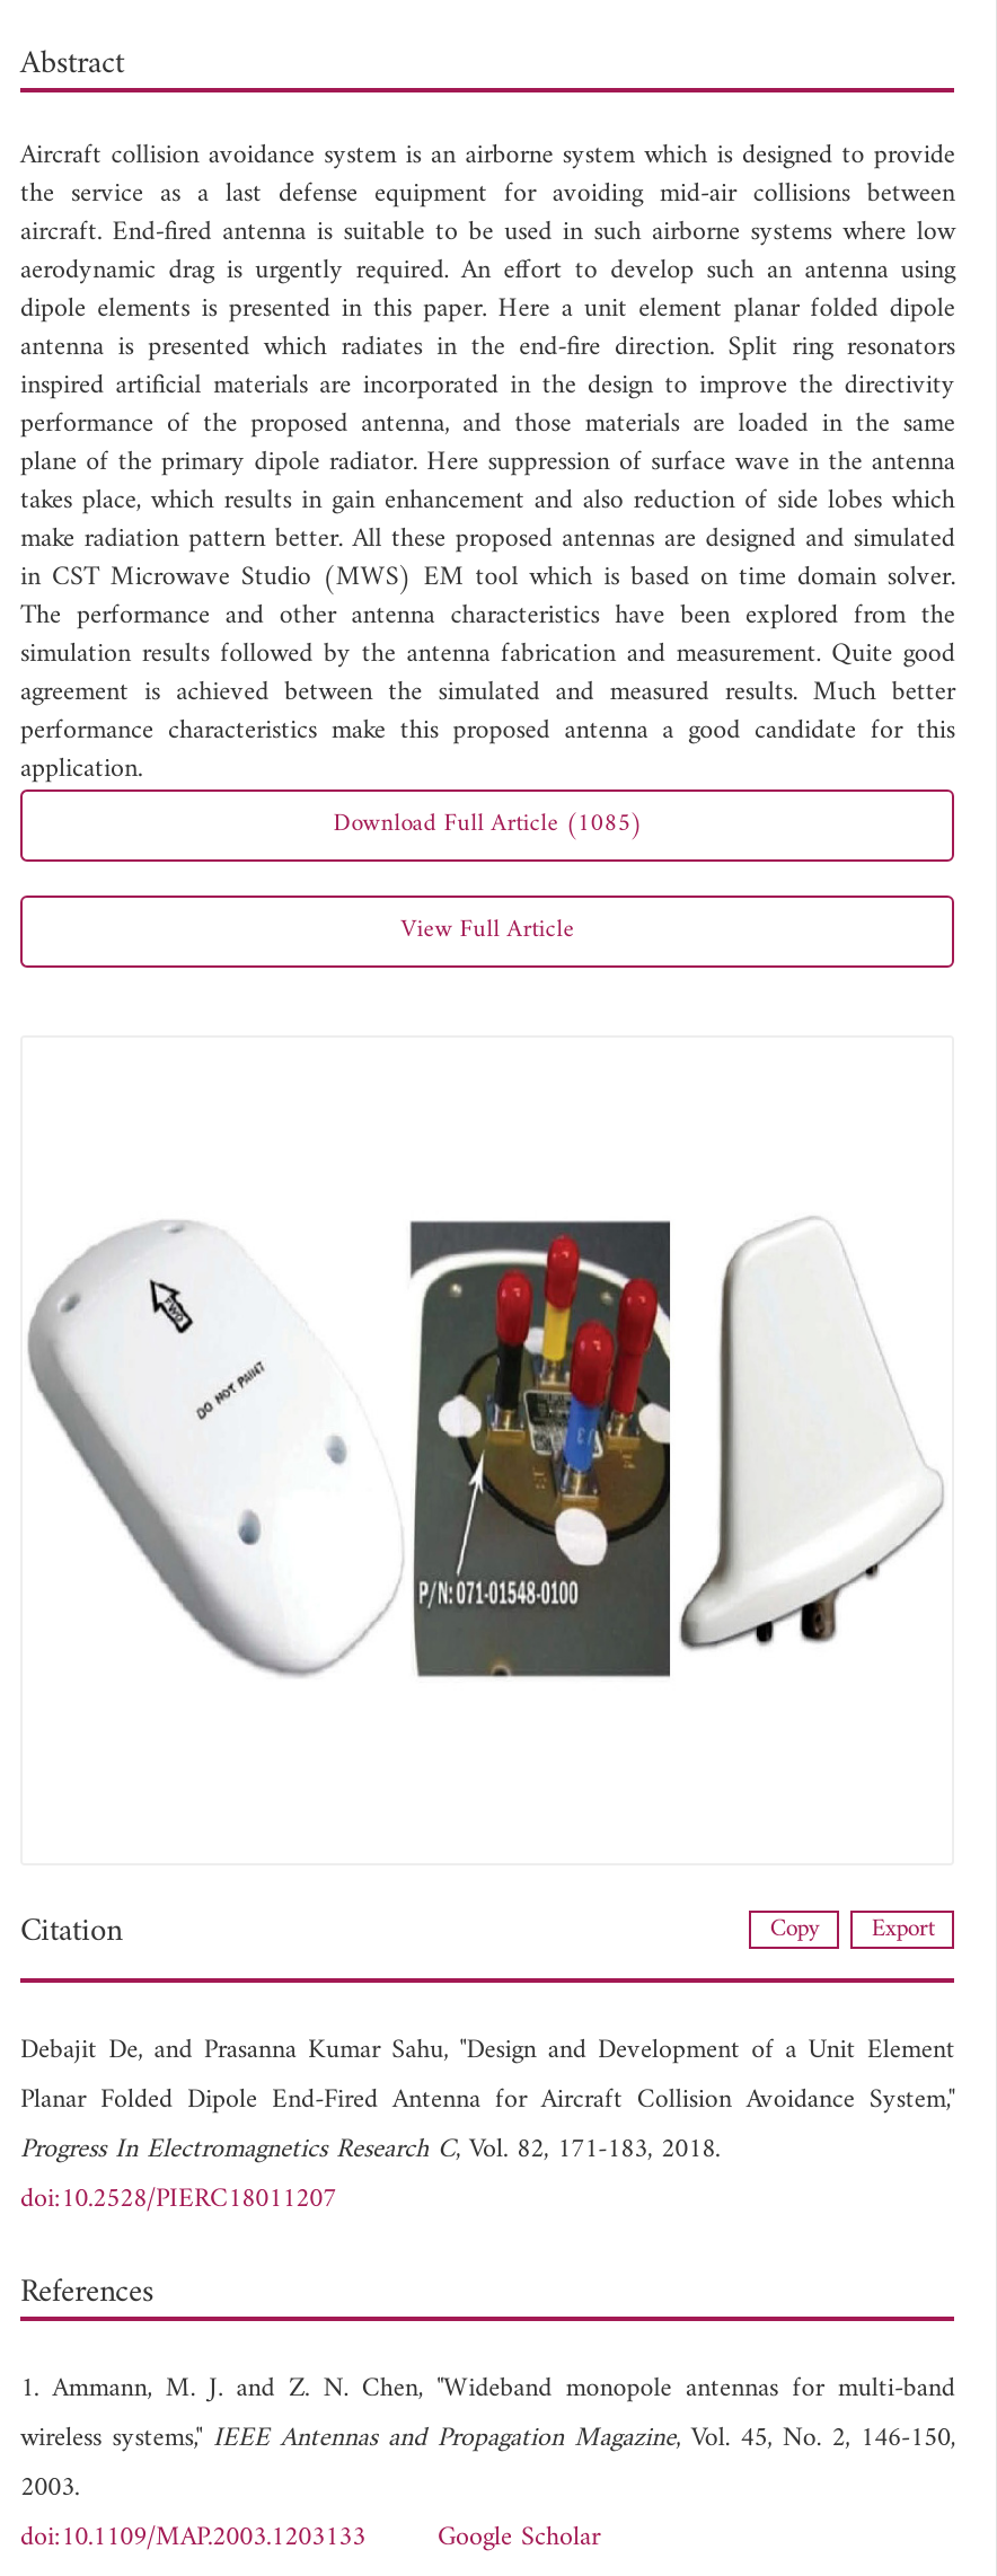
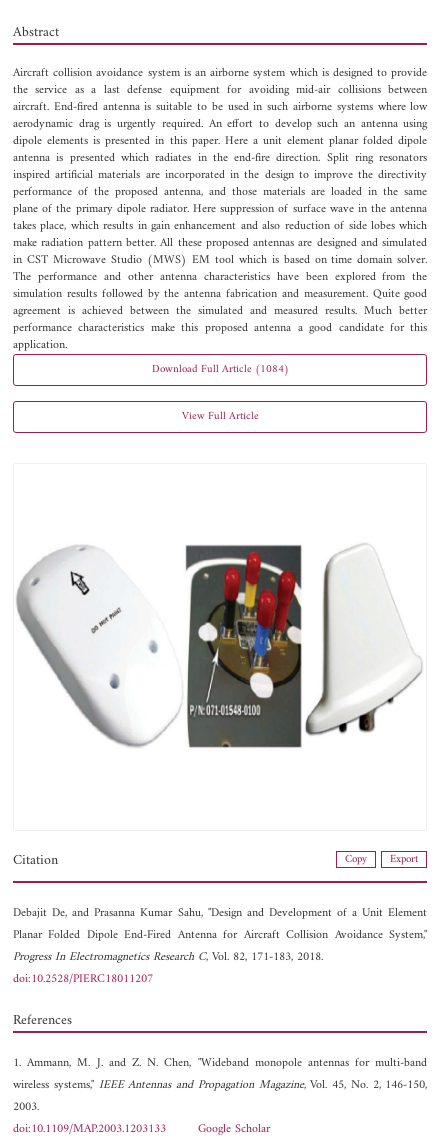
- Download Full Article (1085)
+ Download Full Article (1084)
